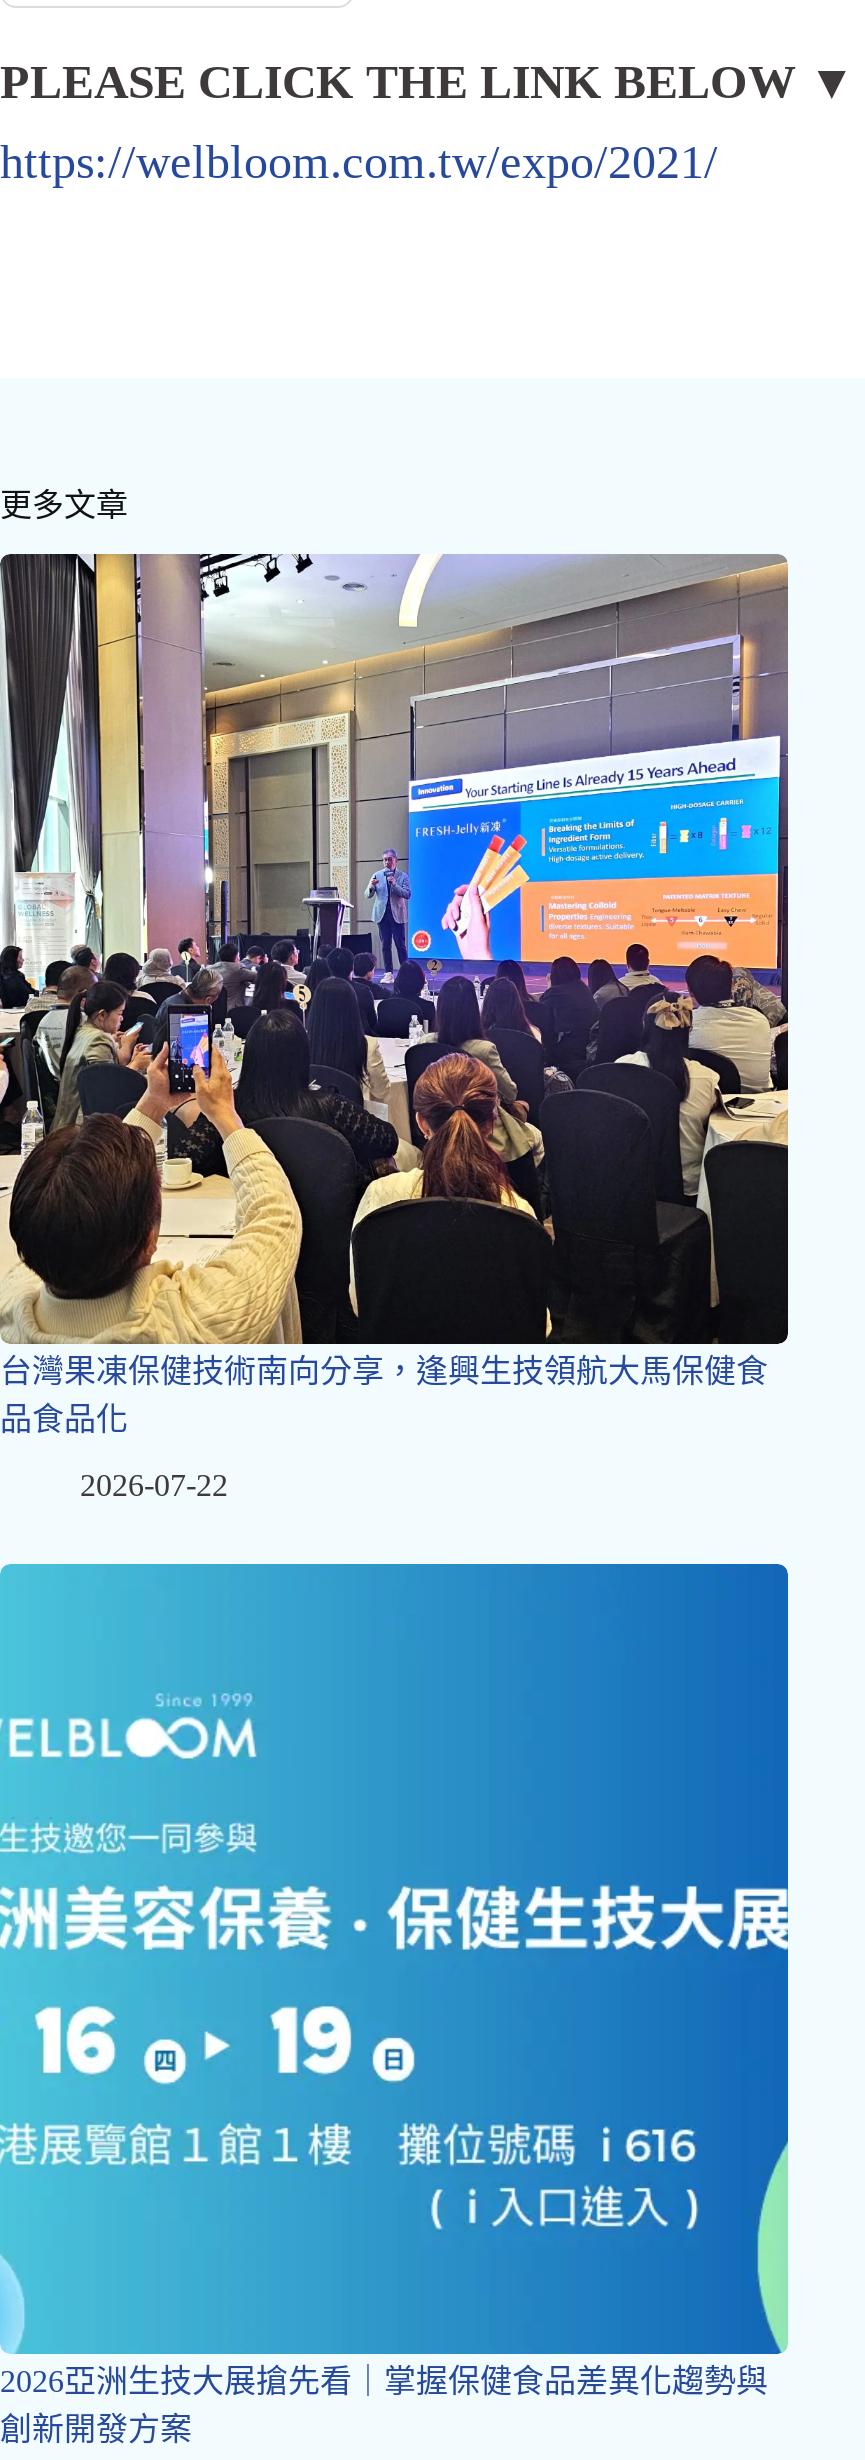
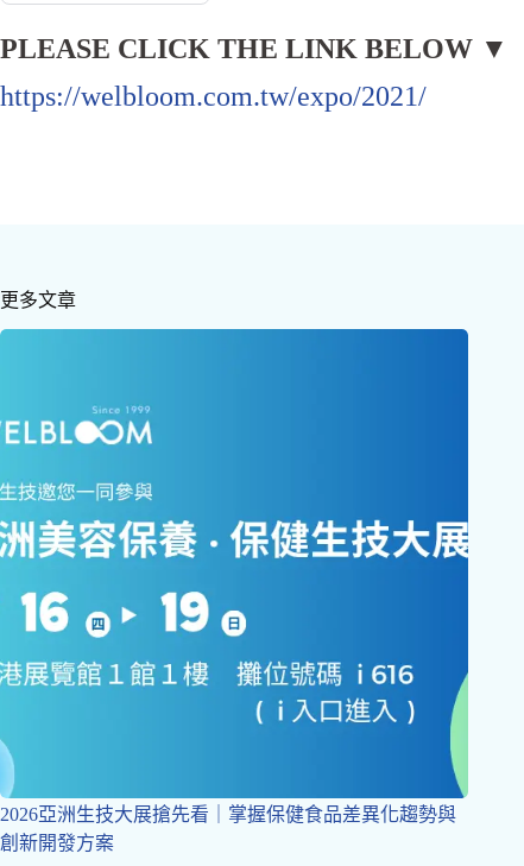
- [image]
- 台灣果凍保健技術南向分享，逢興生技領航大馬保健食
- 品食品化
- 2026-07-22
